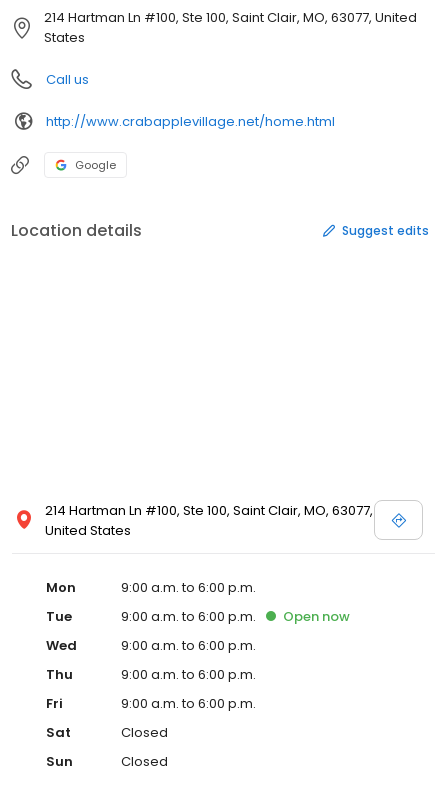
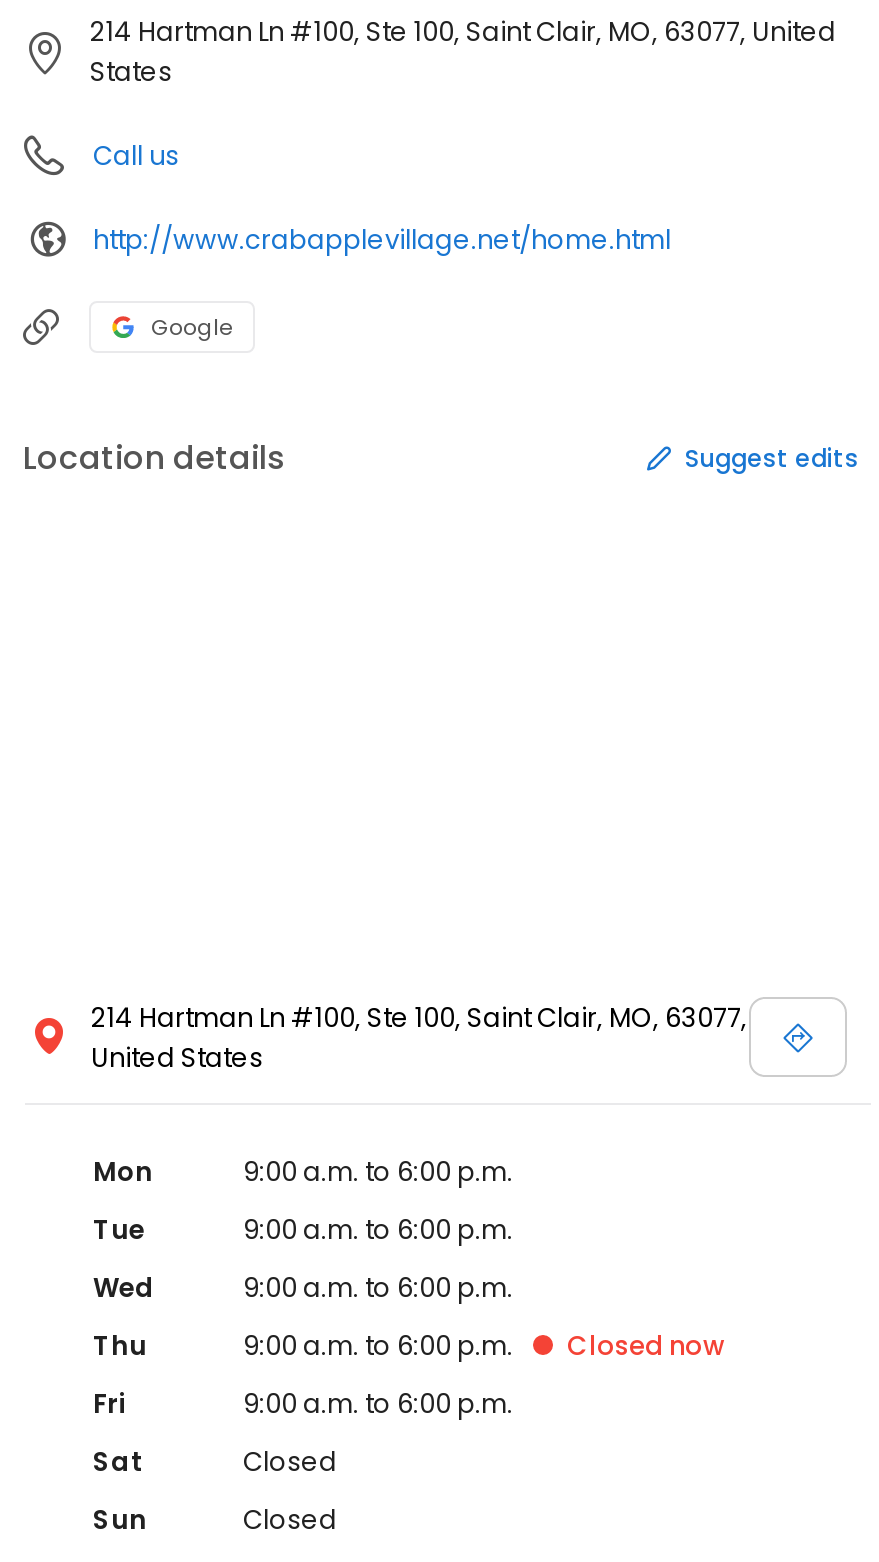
- Open now

+ Closed now
